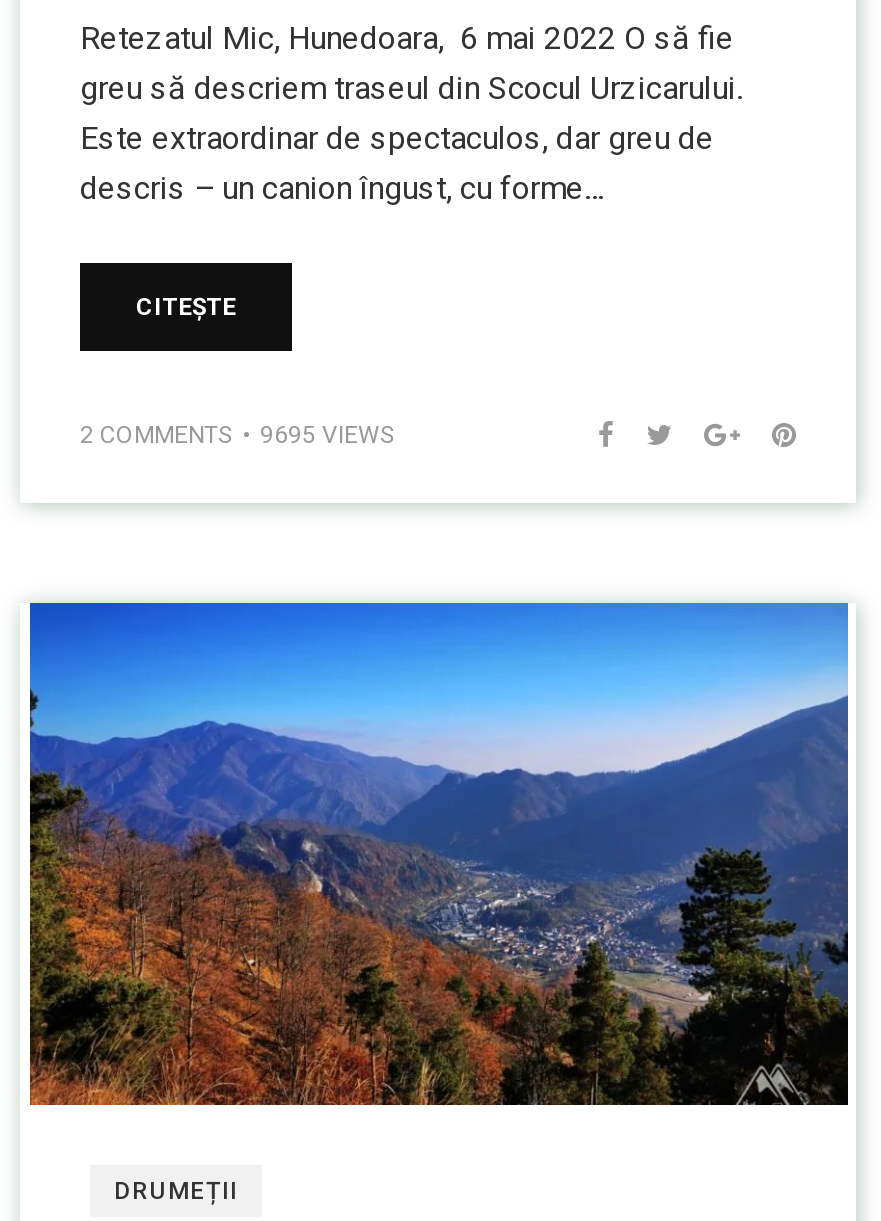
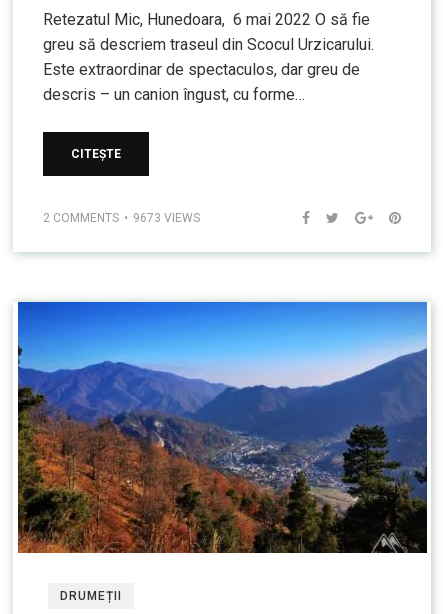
- 2 COMMENTS 9695 VIEWS
+ 2 COMMENTS 9673 VIEWS
